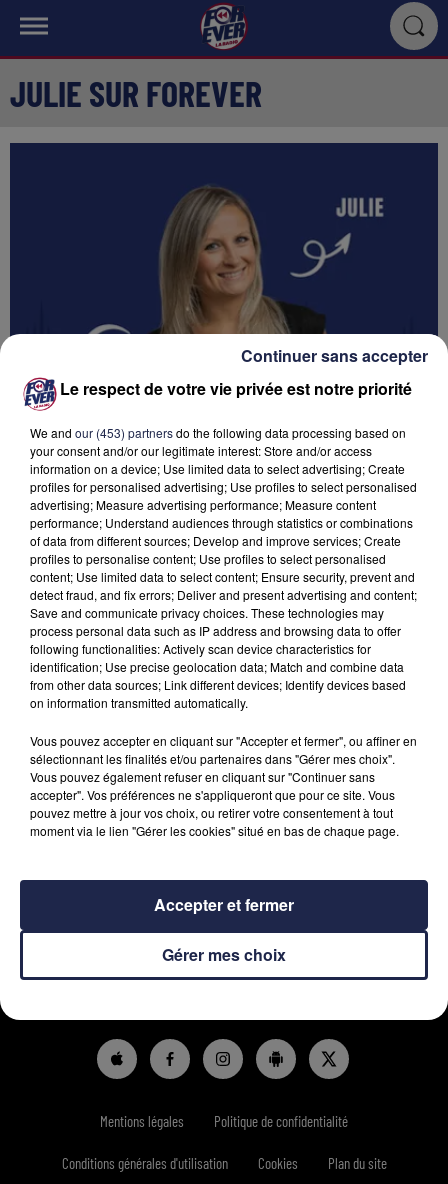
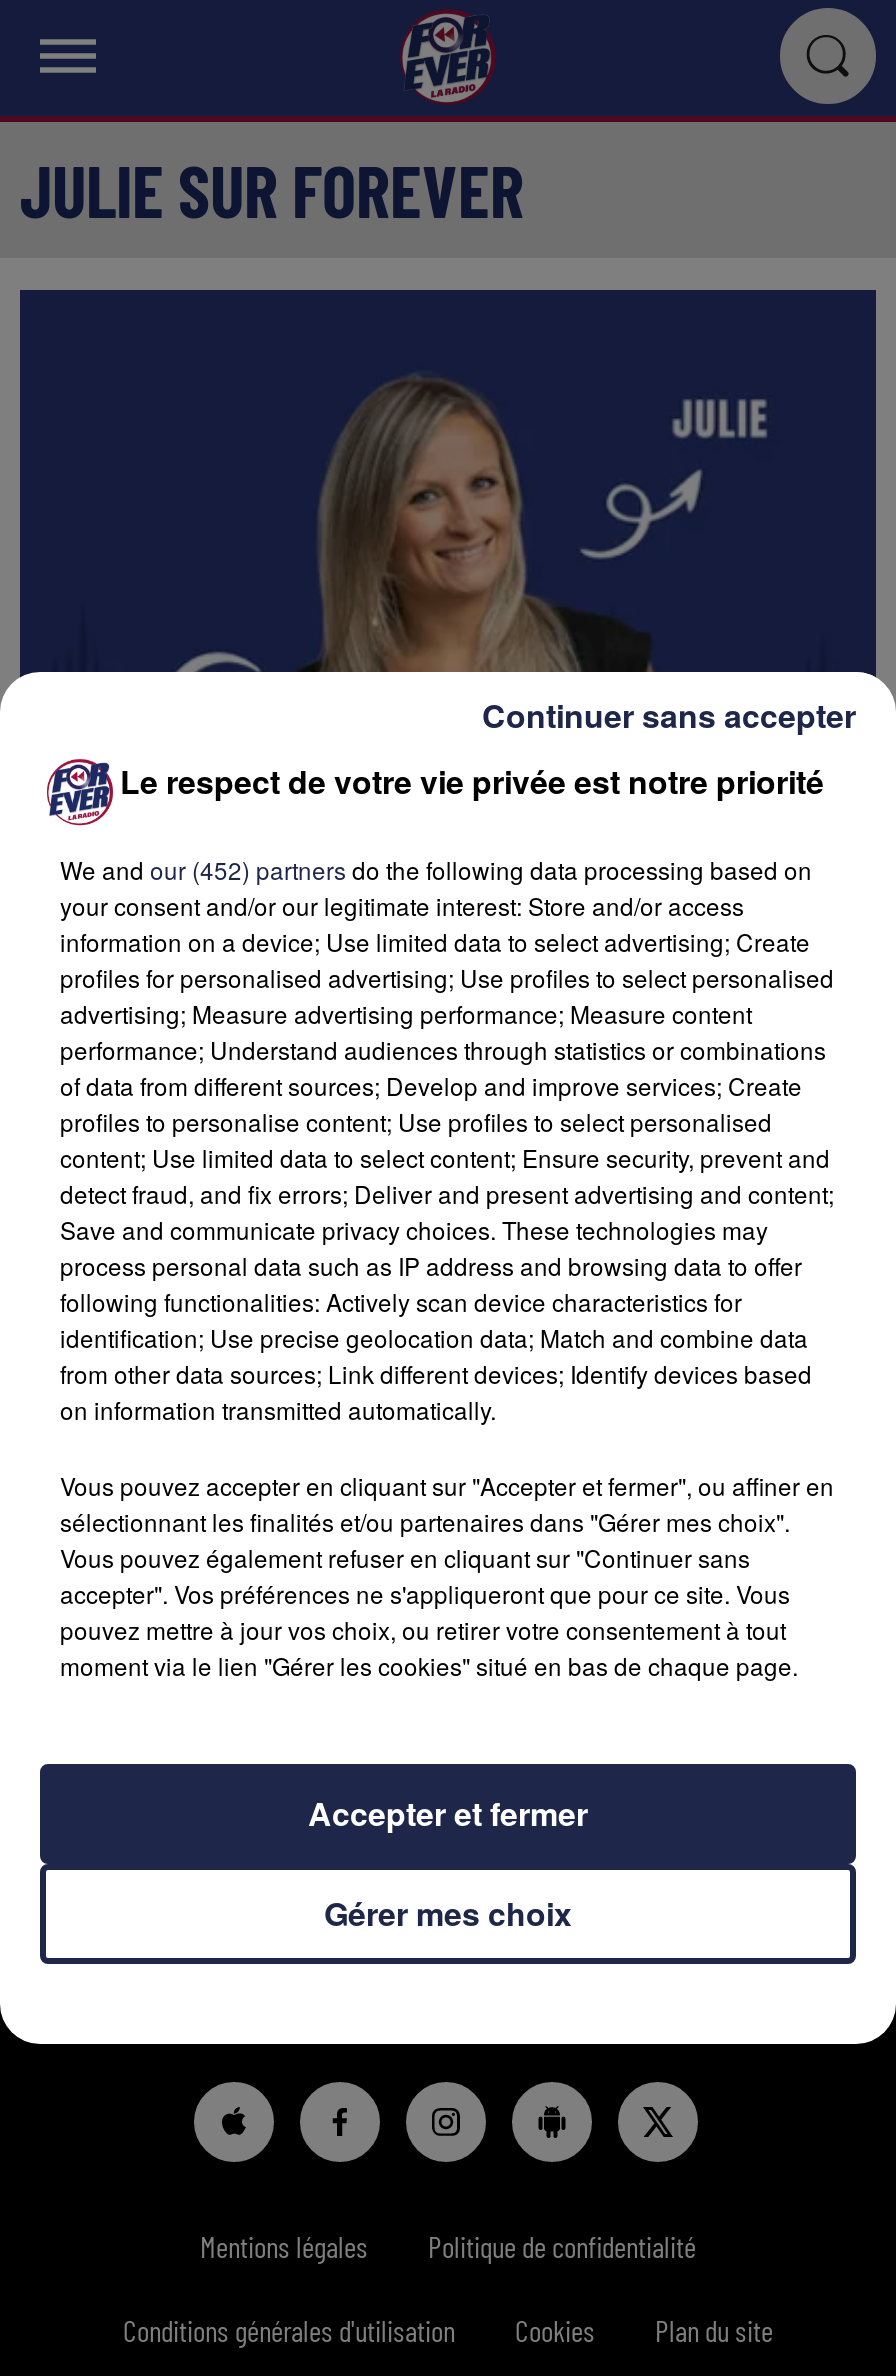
- We and our (453) partners do the following data processing based on
+ We and our (452) partners do the following data processing based on
